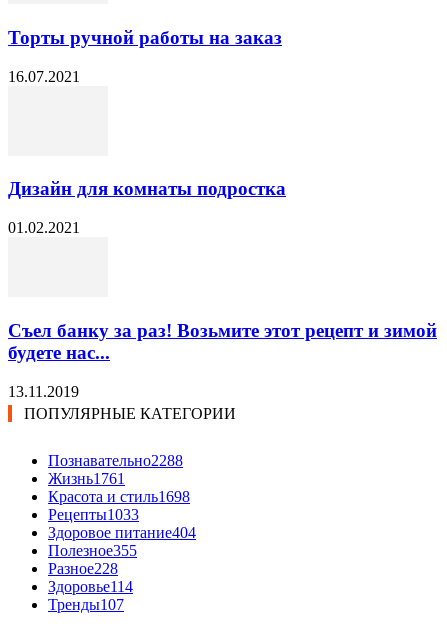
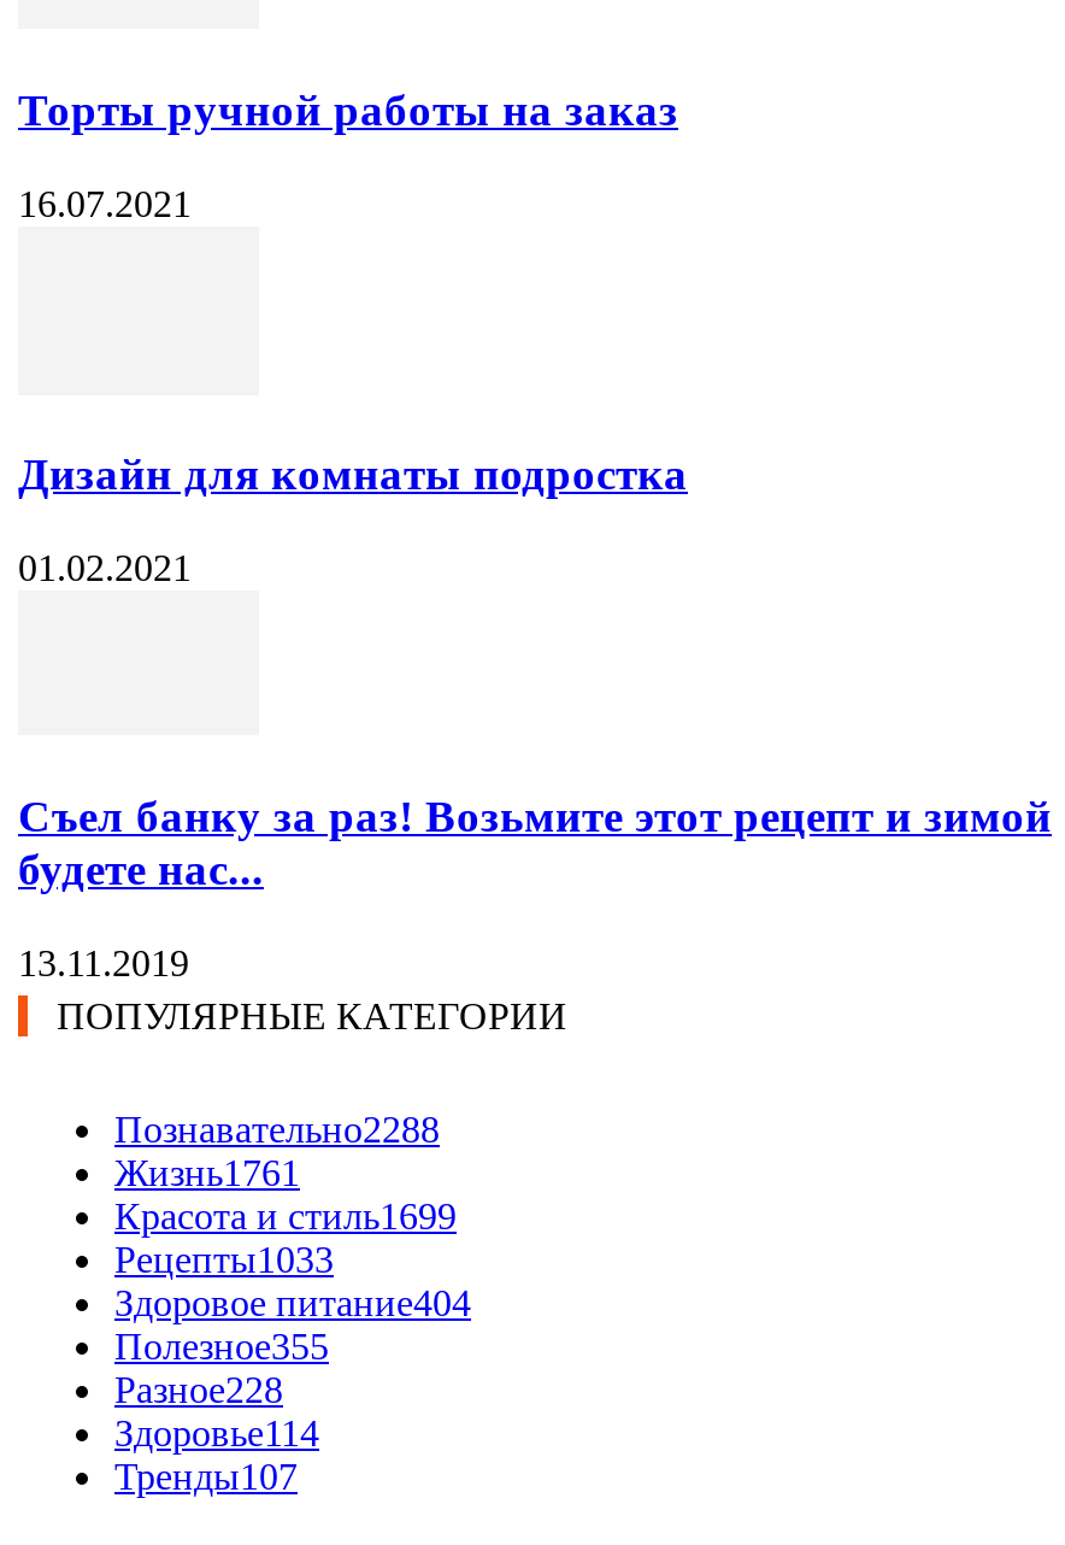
- Красота и стиль1698
+ Красота и стиль1699
